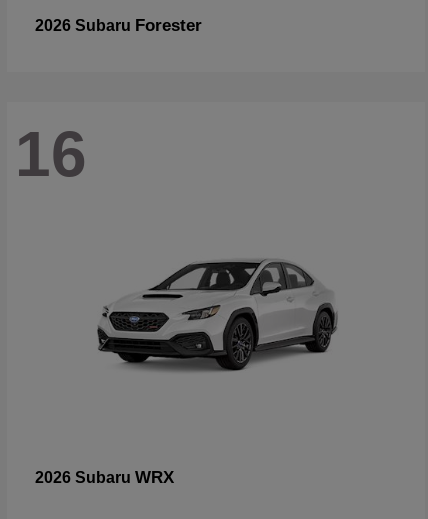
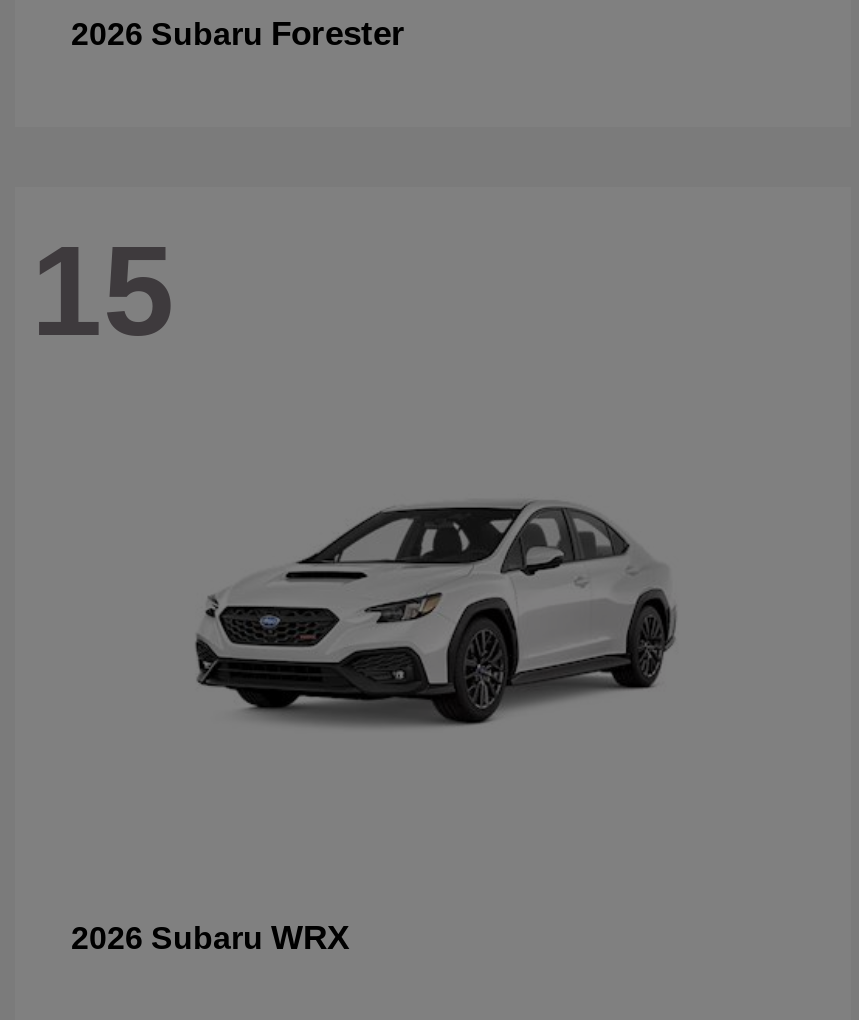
- 16
+ 15
